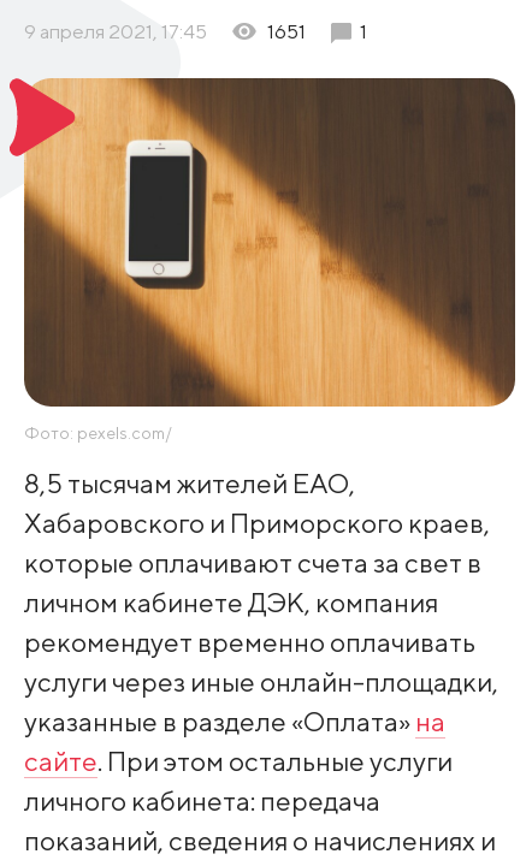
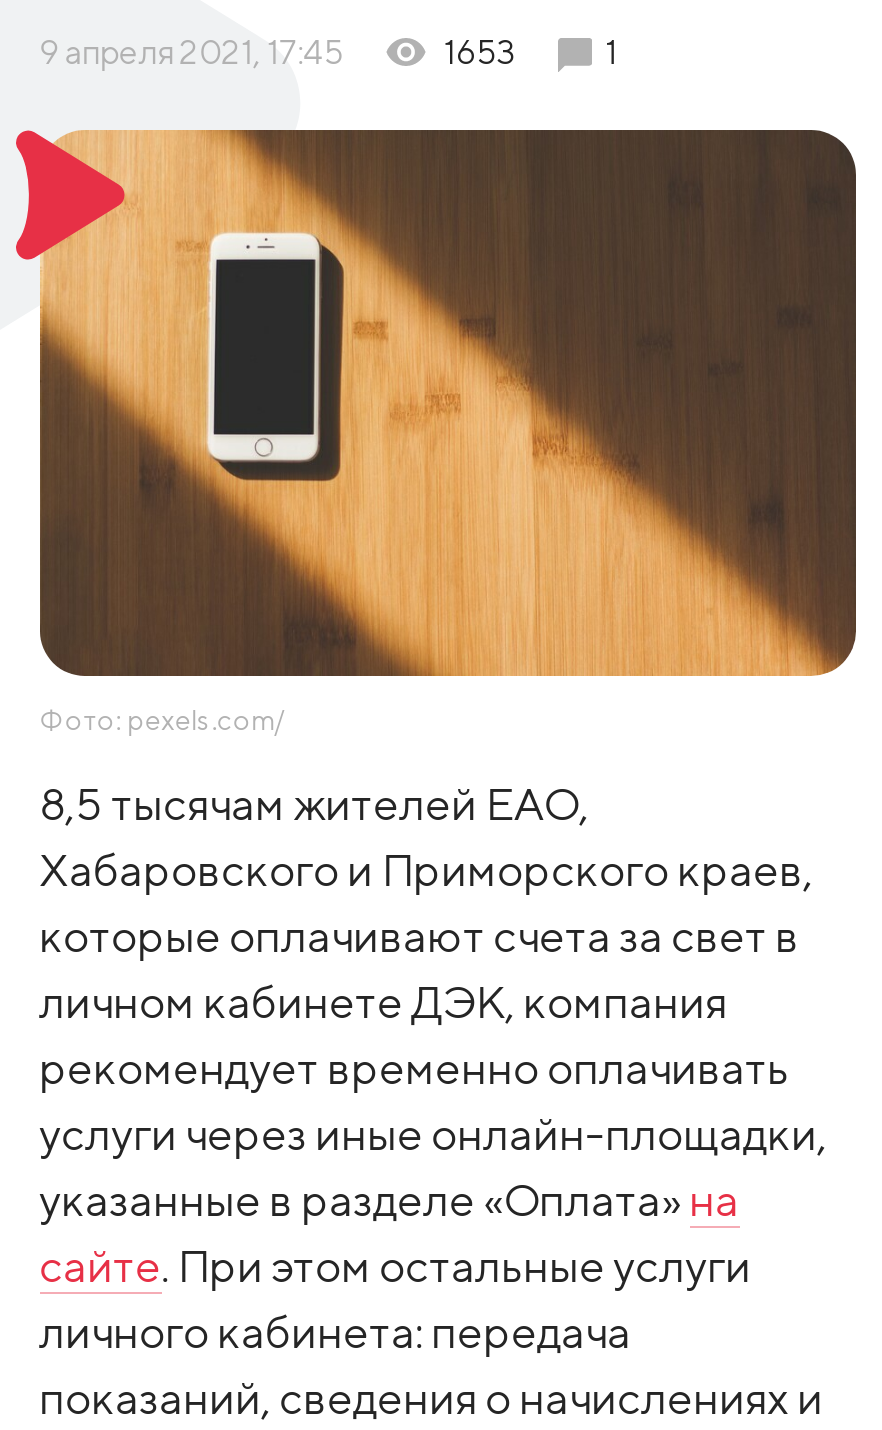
- 1651
+ 1653
